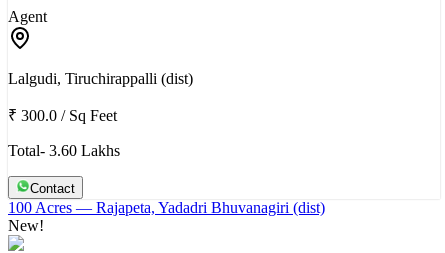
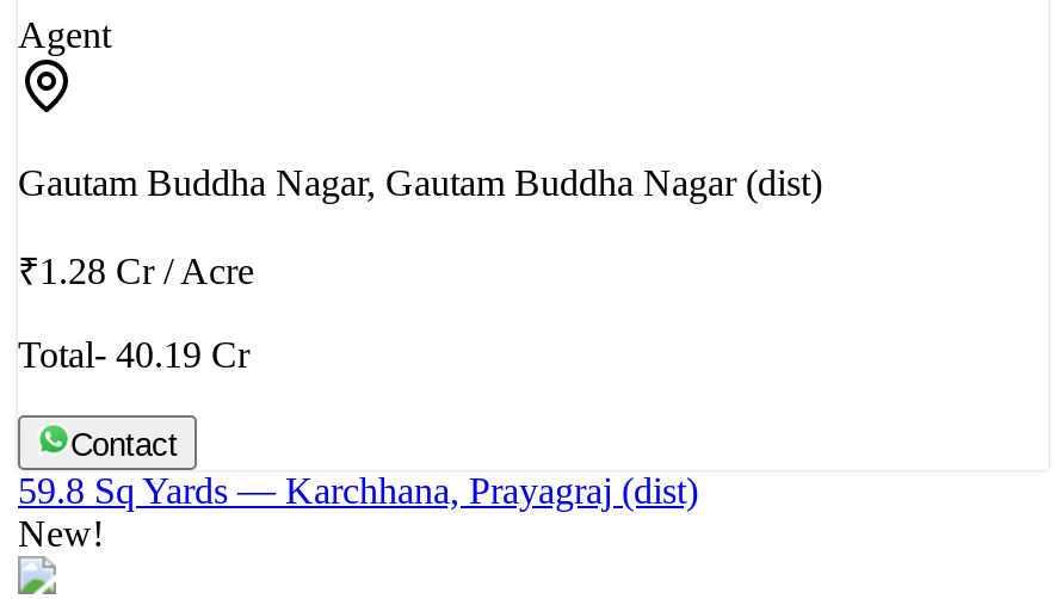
- Lalgudi, Tiruchirappalli (dist)
+ Gautam Buddha Nagar, Gautam Buddha Nagar (dist)

- ₹ 300.0 / Sq Feet
+ ₹1.28 Cr / Acre

- Total- 3.60 Lakhs
+ Total- 40.19 Cr

- 100 Acres — Rajapeta, Yadadri Bhuvanagiri (dist)
+ 59.8 Sq Yards — Karchhana, Prayagraj (dist)
